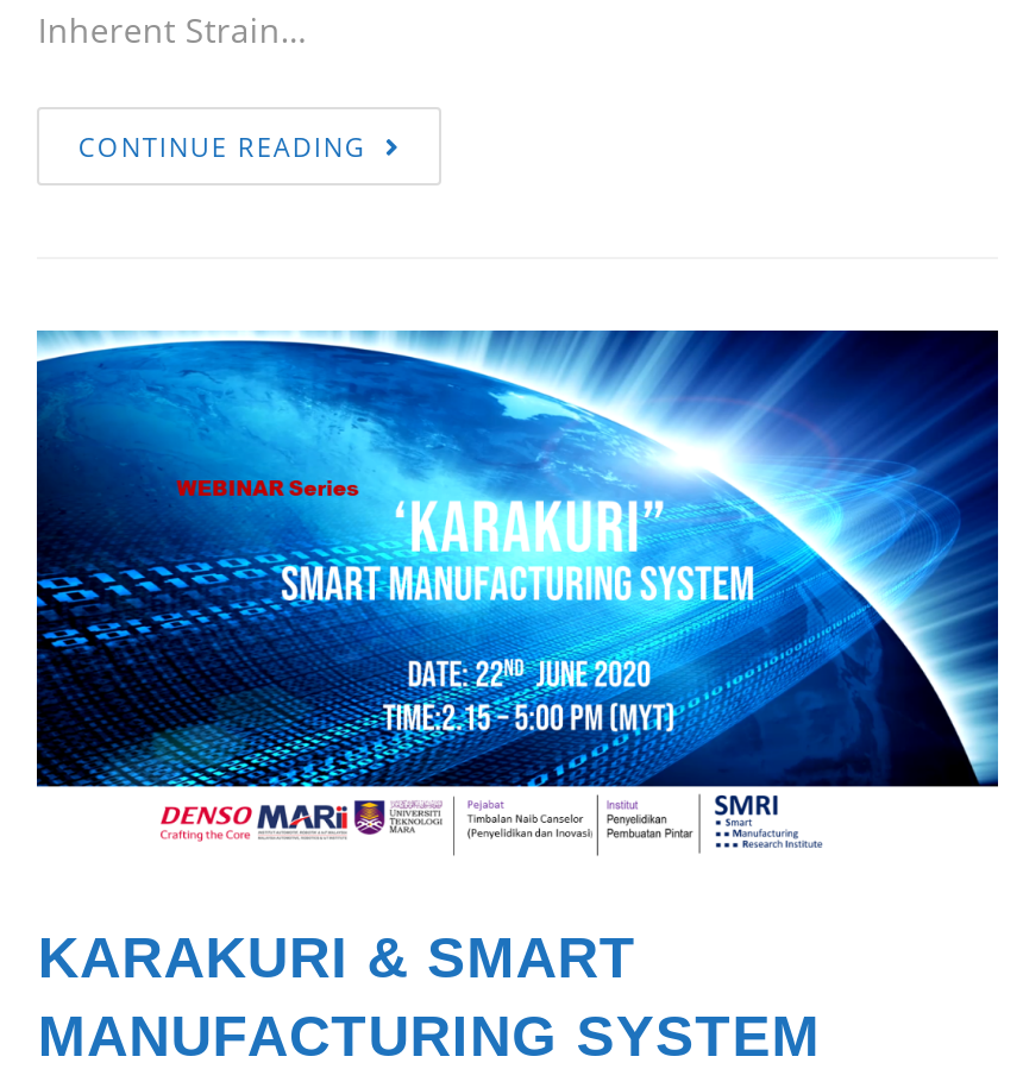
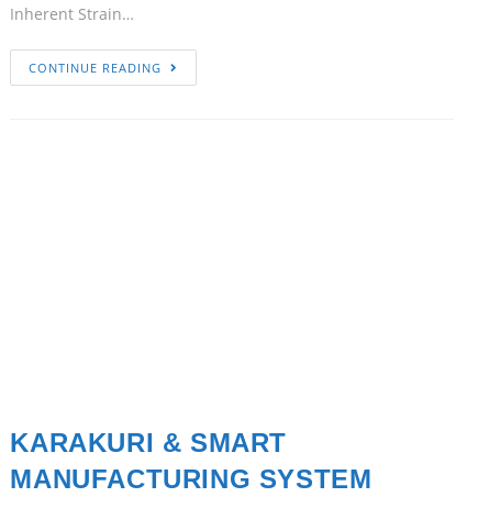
- [image]
